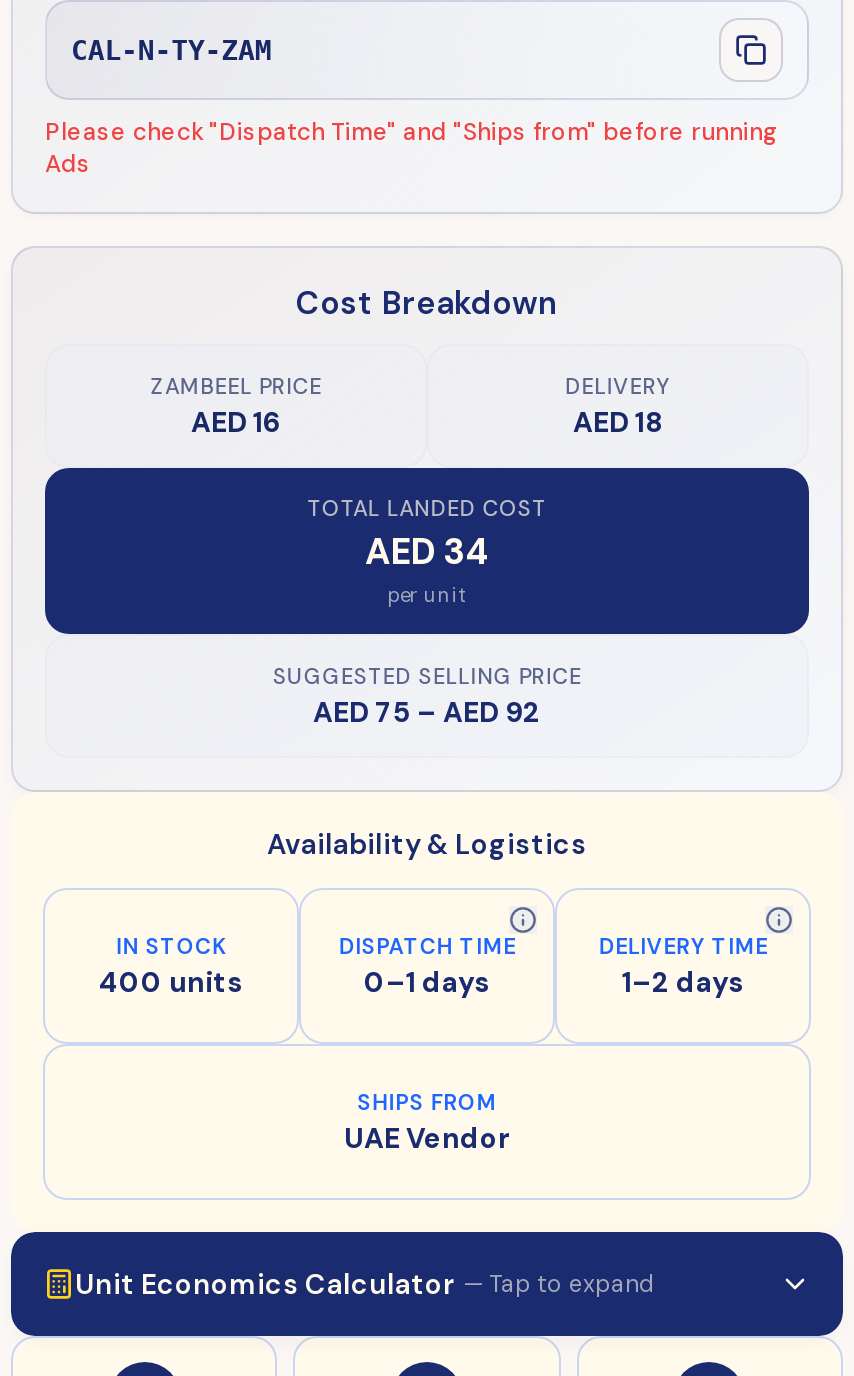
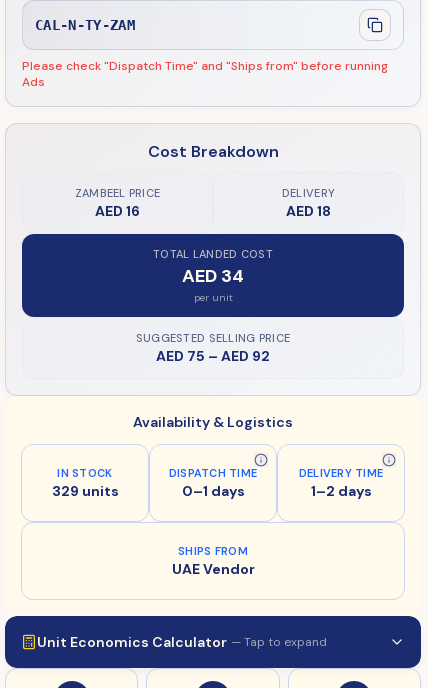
- 400 units
+ 329 units
